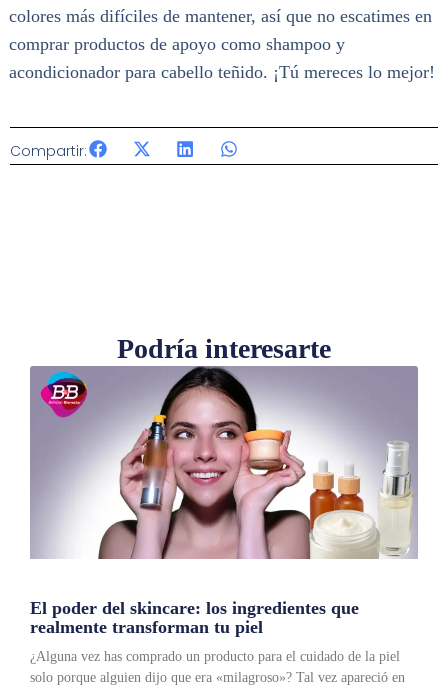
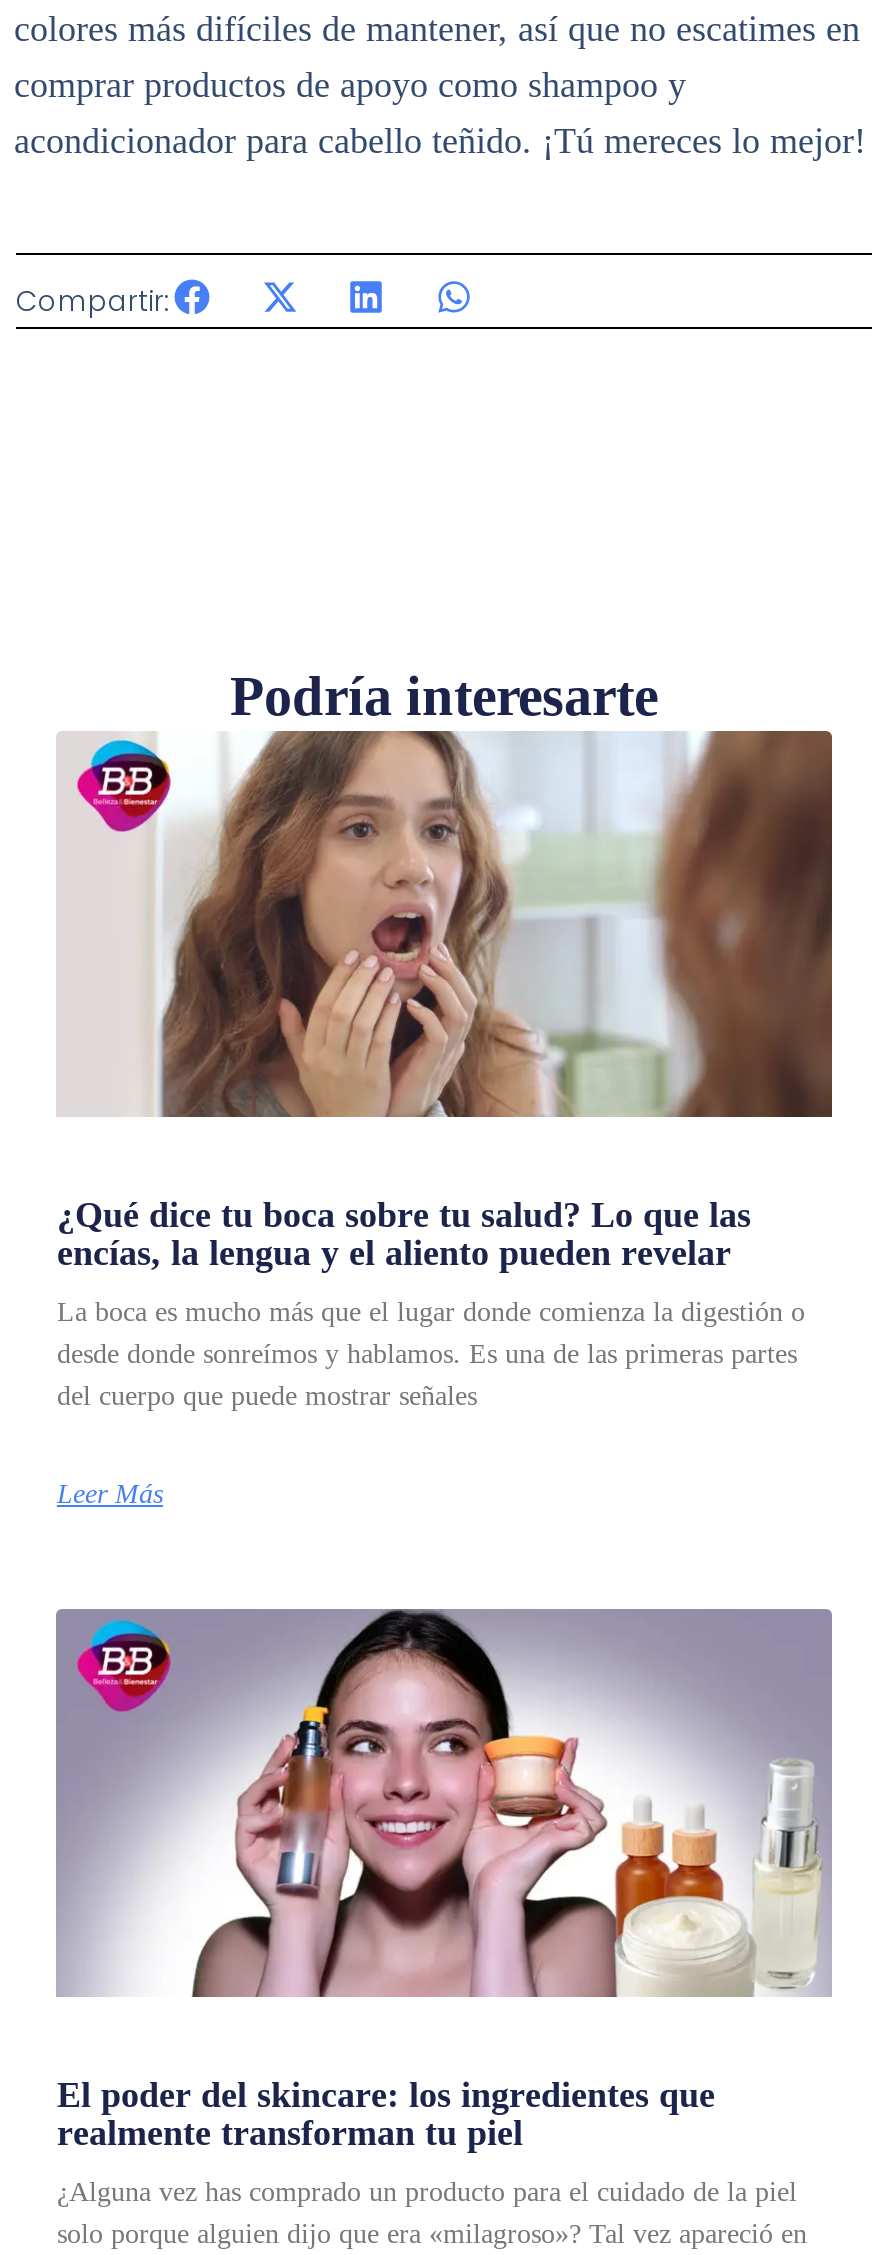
+ [image]
+ ¿Qué dice tu boca sobre tu salud? Lo que las
+ encías, la lengua y el aliento pueden revelar
+ La boca es mucho más que el lugar donde comienza la digestión o
+ desde donde sonreímos y hablamos. Es una de las primeras partes
+ del cuerpo que puede mostrar señales
+ Leer Más
